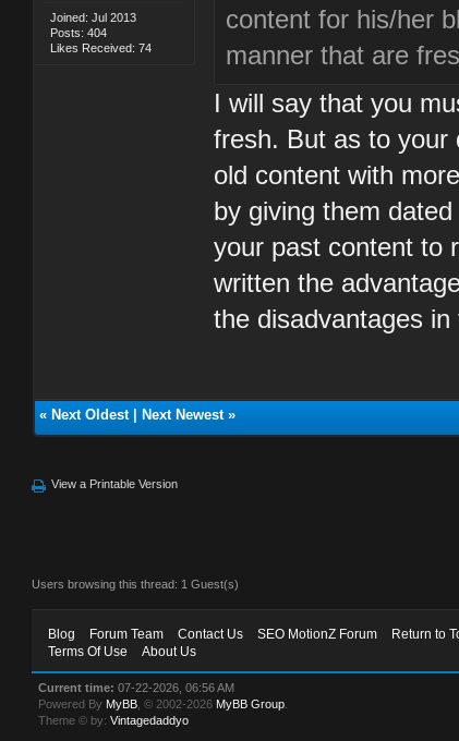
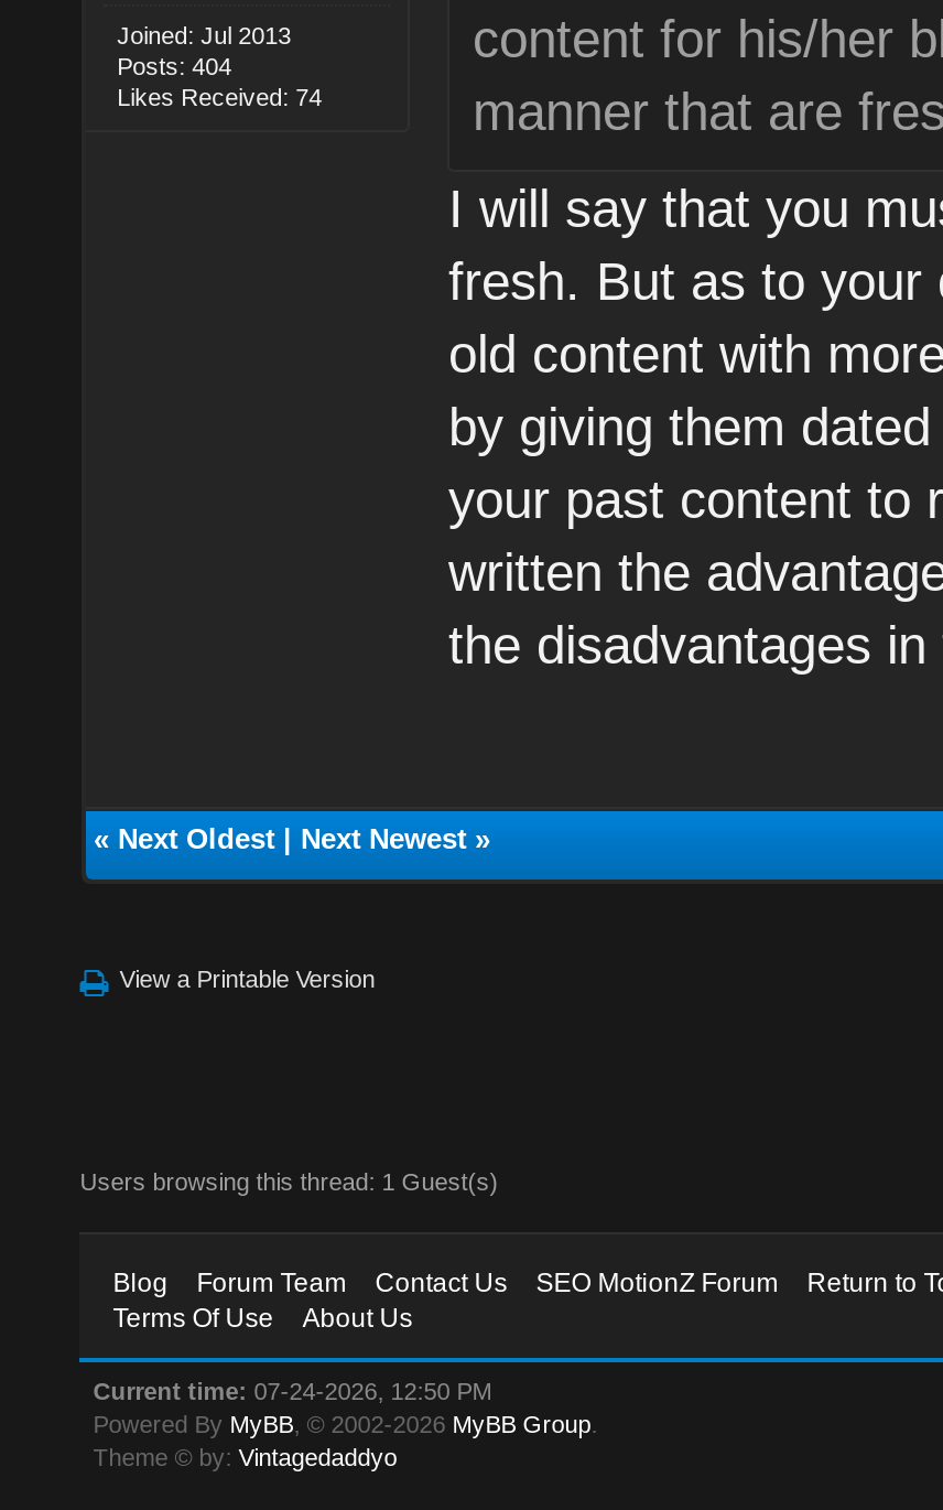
- Current time: 07-22-2026, 06:56 AM
+ Current time: 07-24-2026, 12:50 PM
